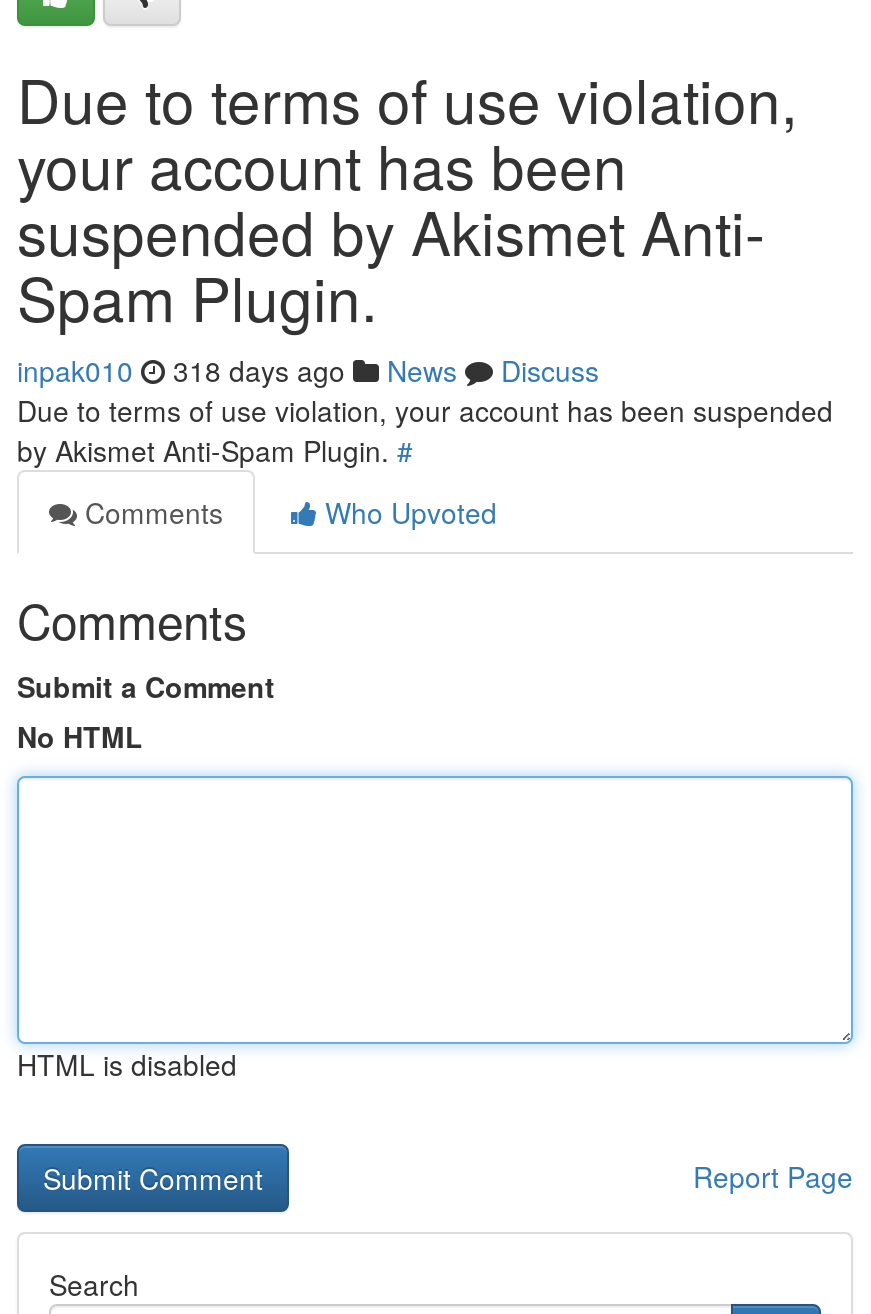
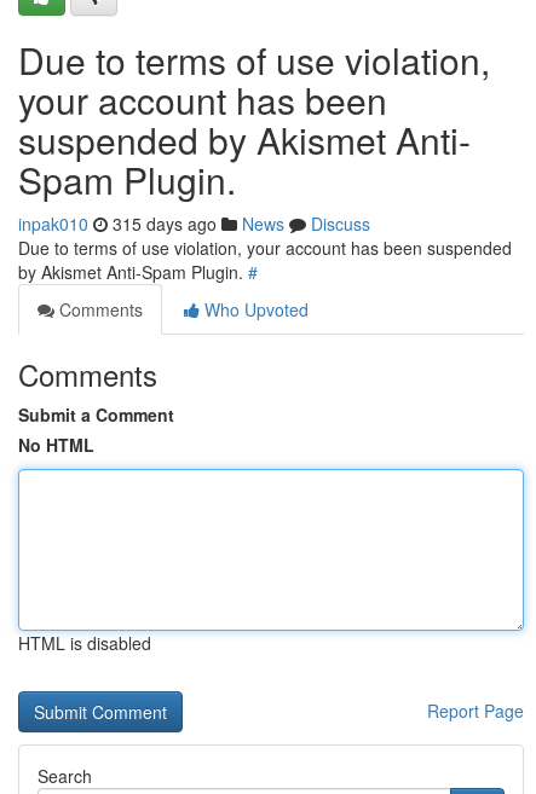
- inpak010 318 days ago News Discuss
+ inpak010 315 days ago News Discuss
